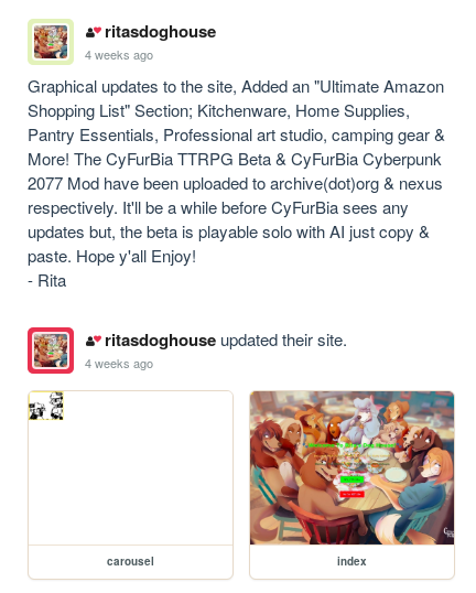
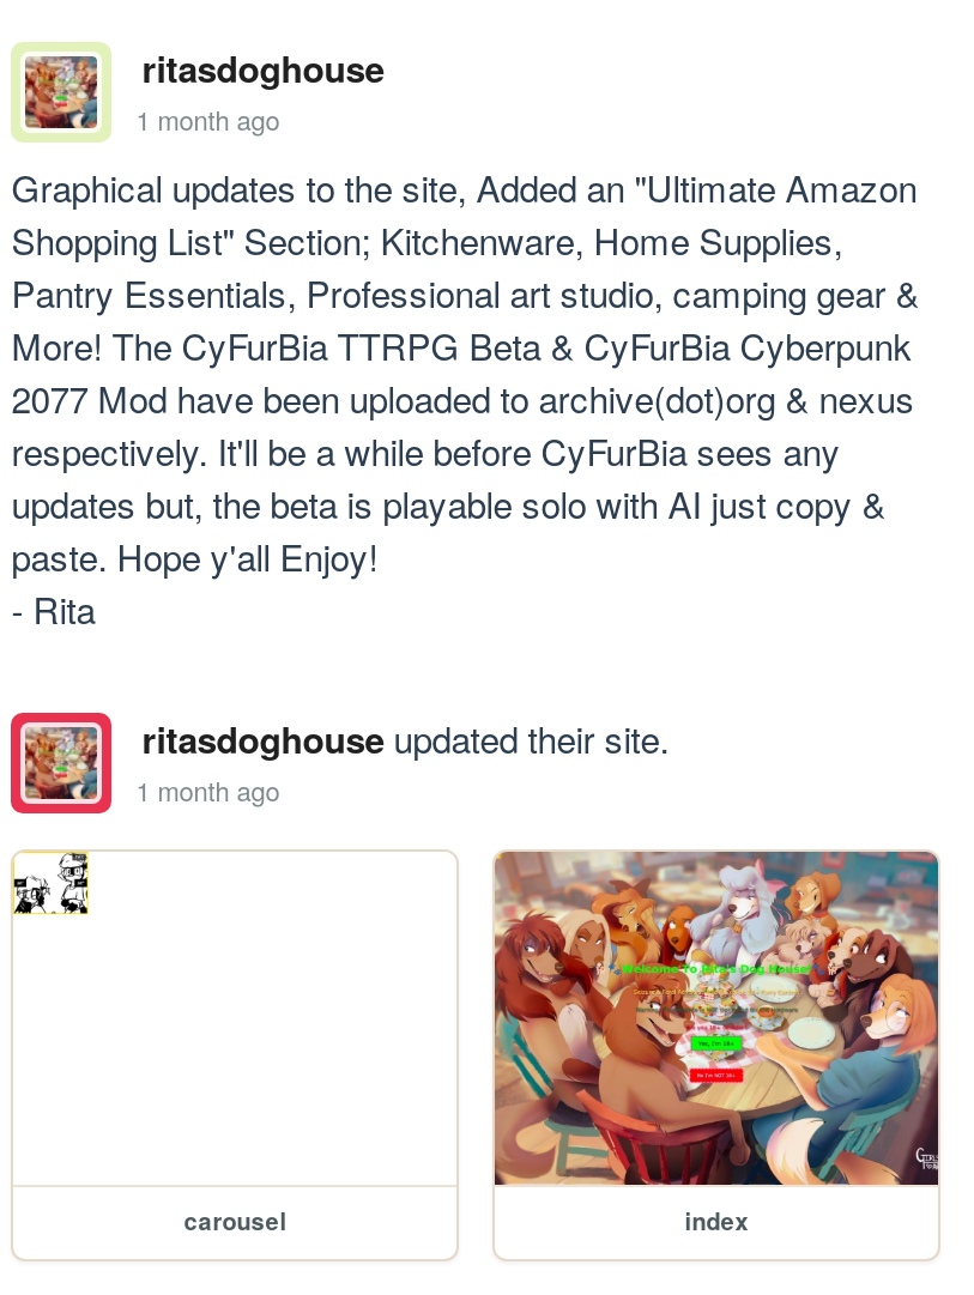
- 4 weeks ago
+ 1 month ago

- 4 weeks ago
+ 1 month ago
